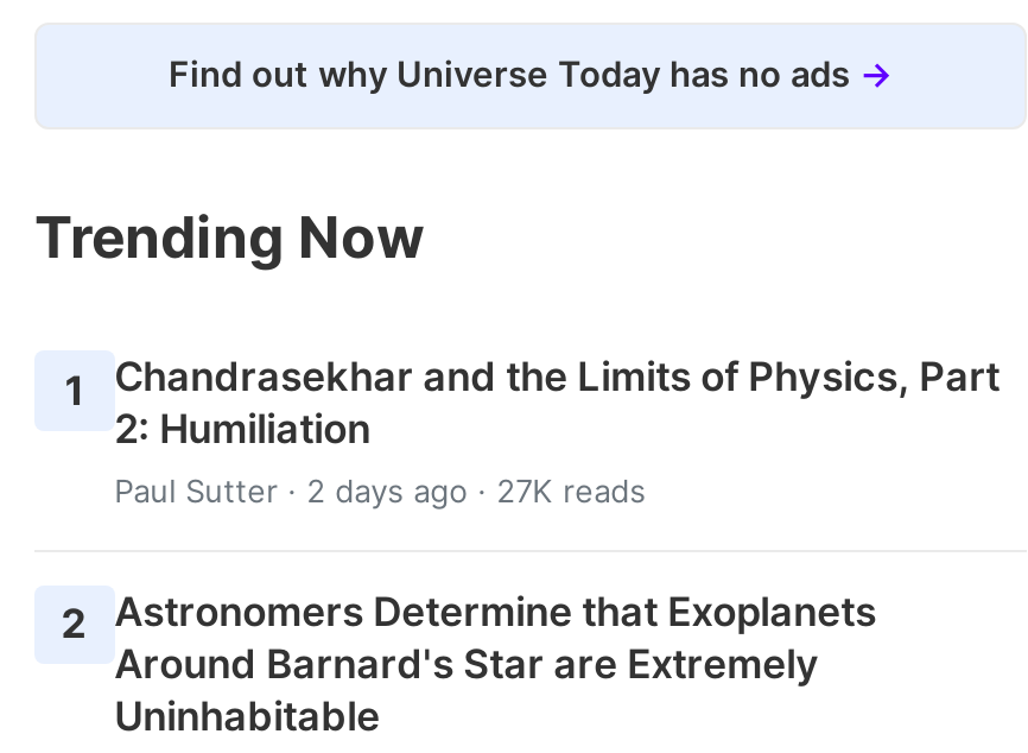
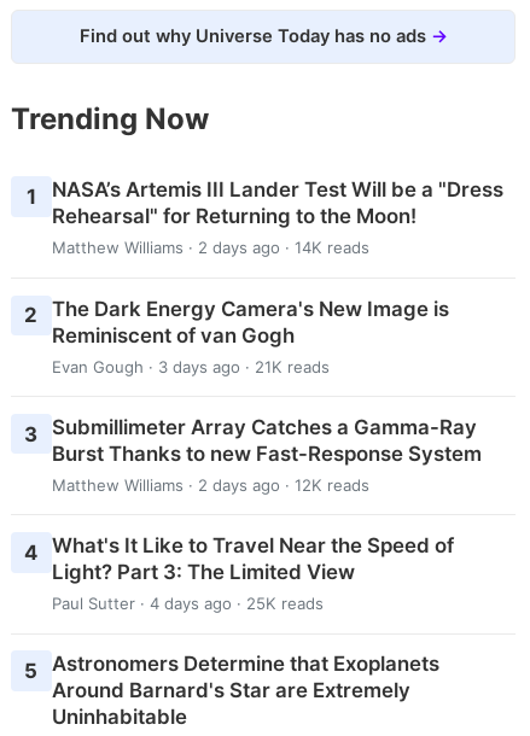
- Chandrasekhar and the Limits of Physics, Part
- 2: Humiliation
- Paul Sutter · 2 days ago · 27K reads
- 2 Astronomers Determine that Exoplanets
+ NASA’s Artemis III Lander Test Will be a "Dress
+ Rehearsal" for Returning to the Moon!
+ Matthew Williams · 2 days ago · 14K reads
+ 2 The Dark Energy Camera's New Image is
+ Reminiscent of van Gogh
+ Evan Gough · 3 days ago · 21K reads
+ 3 Submillimeter Array Catches a Gamma-Ray
+ Burst Thanks to new Fast-Response System
+ Matthew Williams · 2 days ago · 12K reads
+ 4 What's It Like to Travel Near the Speed of
+ Light? Part 3: The Limited View
+ Paul Sutter · 4 days ago · 25K reads
+ 5 Astronomers Determine that Exoplanets
